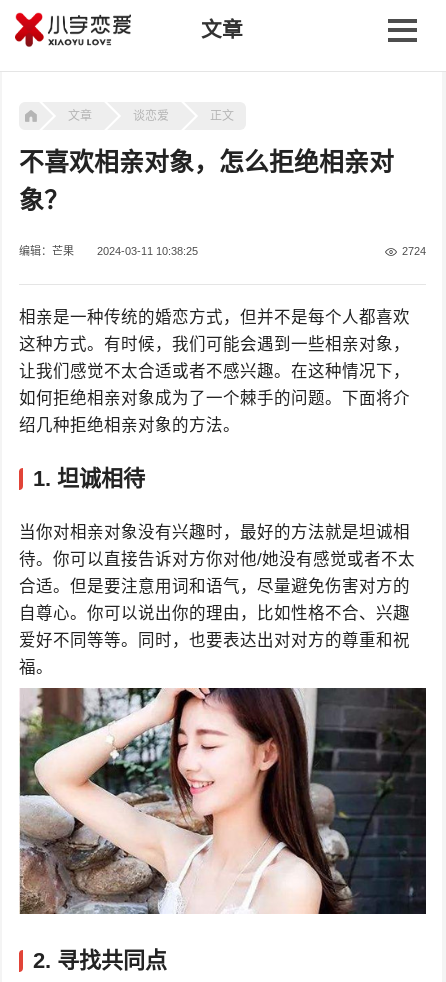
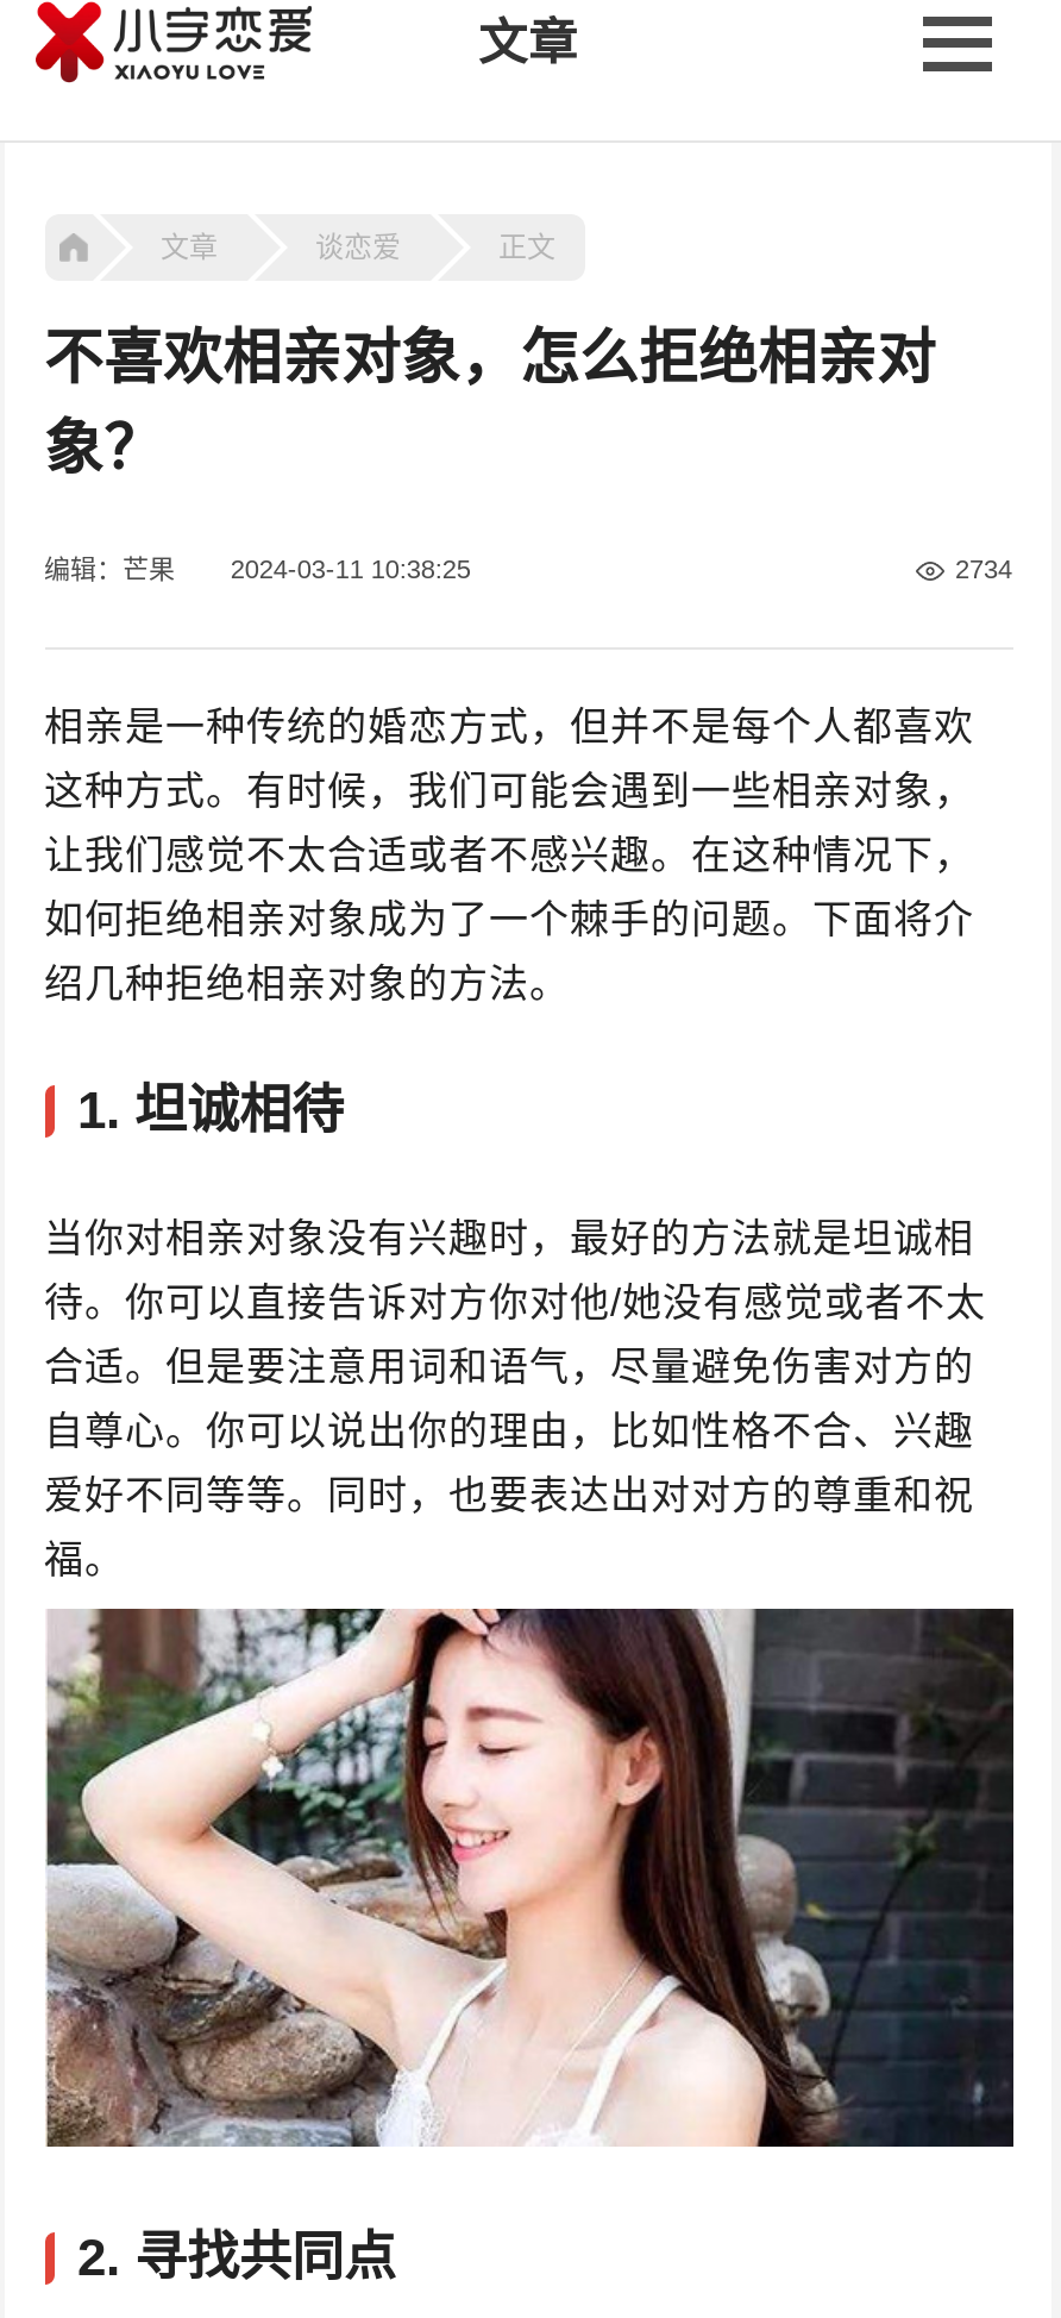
- 2724
+ 2734
